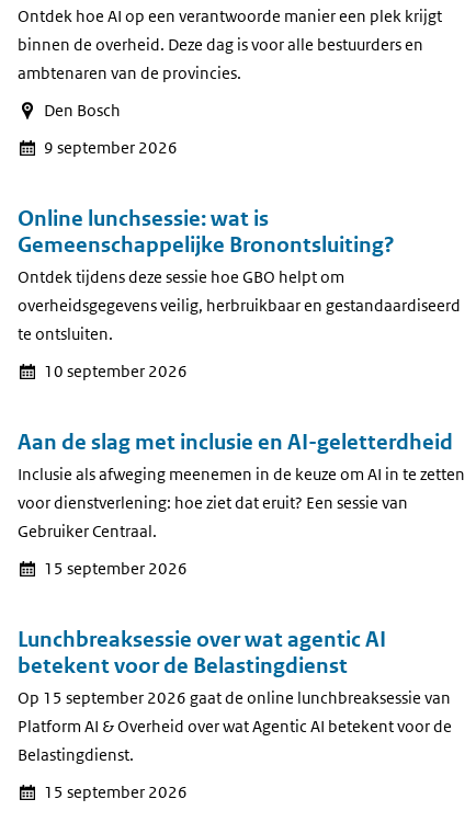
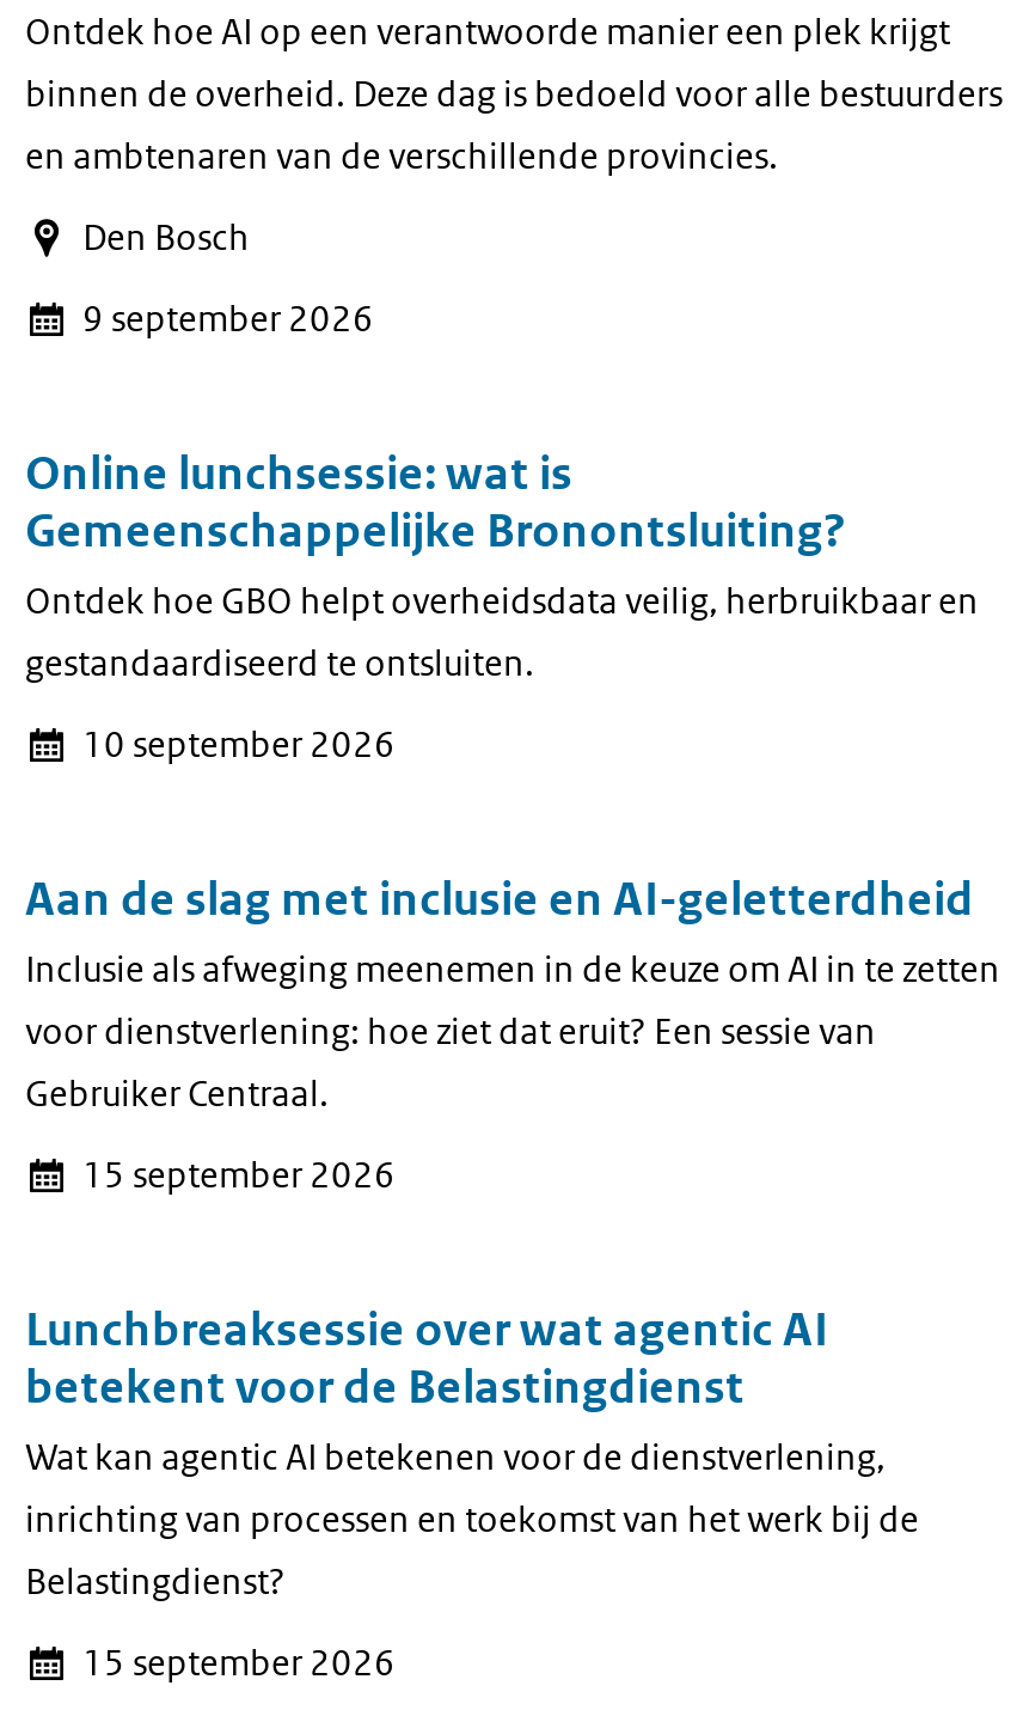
- binnen de overheid. Deze dag is voor alle bestuurders en
- ambtenaren van de provincies.
+ binnen de overheid. Deze dag is bedoeld voor alle bestuurders
+ en ambtenaren van de verschillende provincies.

- Ontdek tijdens deze sessie hoe GBO helpt om
- overheidsgegevens veilig, herbruikbaar en gestandaardiseerd
- te ontsluiten.
+ Ontdek hoe GBO helpt overheidsdata veilig, herbruikbaar en
+ gestandaardiseerd te ontsluiten.

- Op 15 september 2026 gaat de online lunchbreaksessie van
- Platform AI & Overheid over wat Agentic AI betekent voor de
- Belastingdienst.
+ Wat kan agentic AI betekenen voor de dienstverlening,
+ inrichting van processen en toekomst van het werk bij de
+ Belastingdienst?
